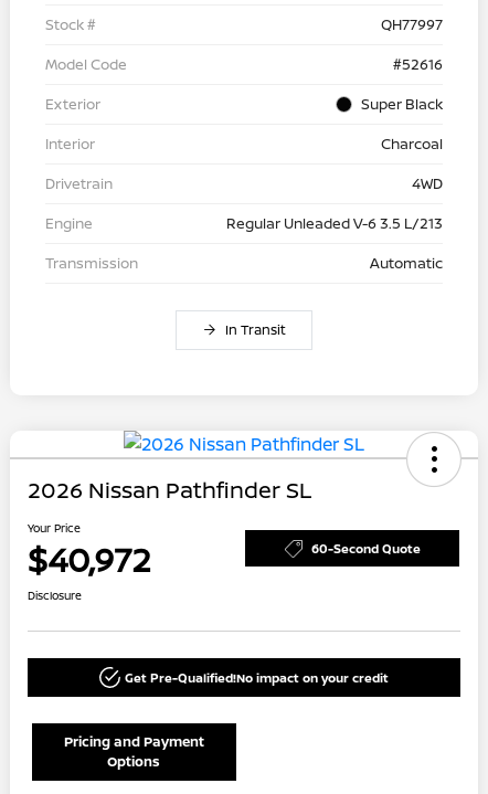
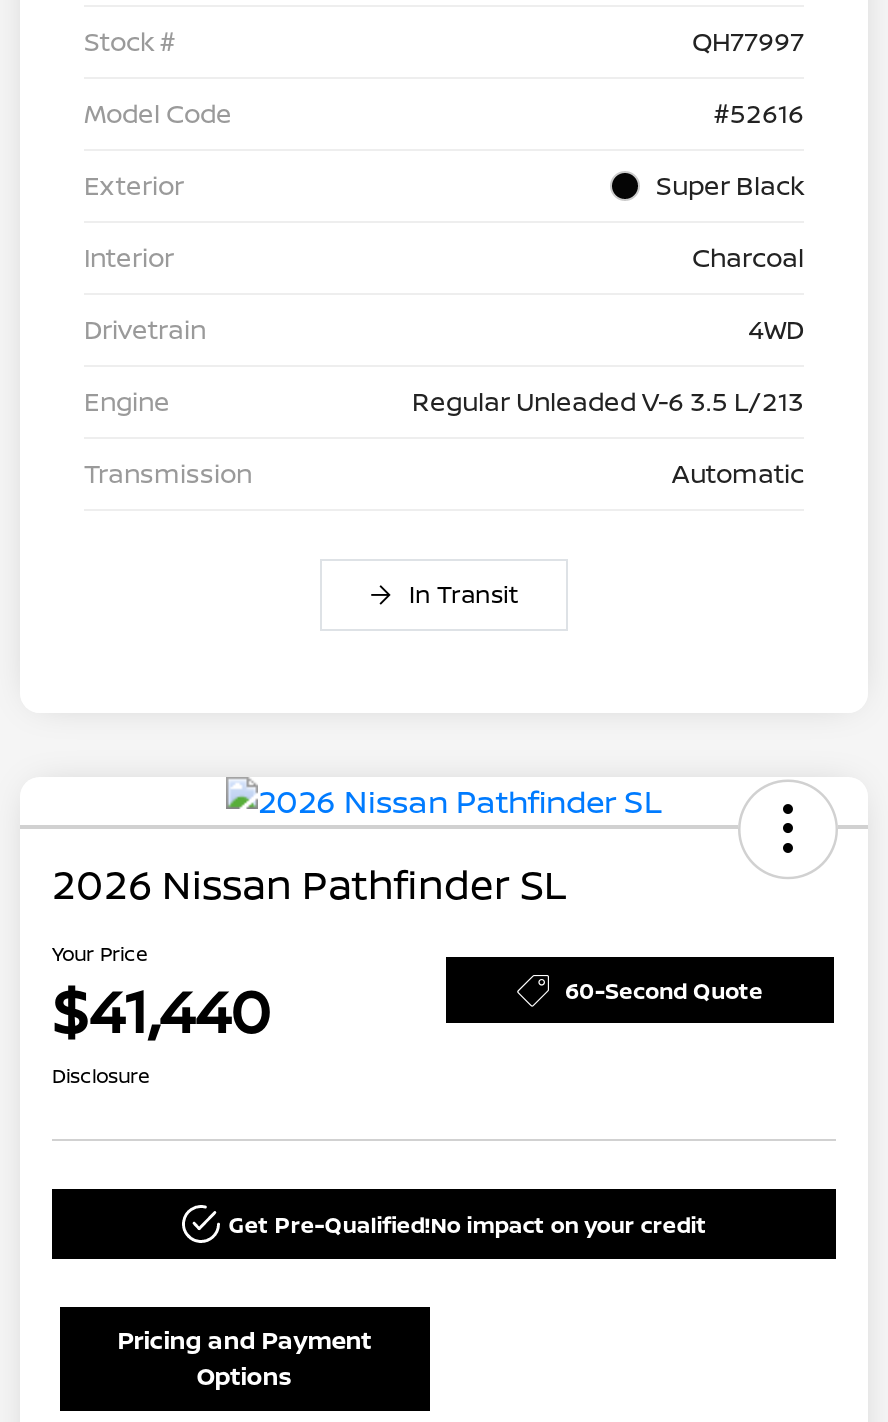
- $40,972
+ $41,440
